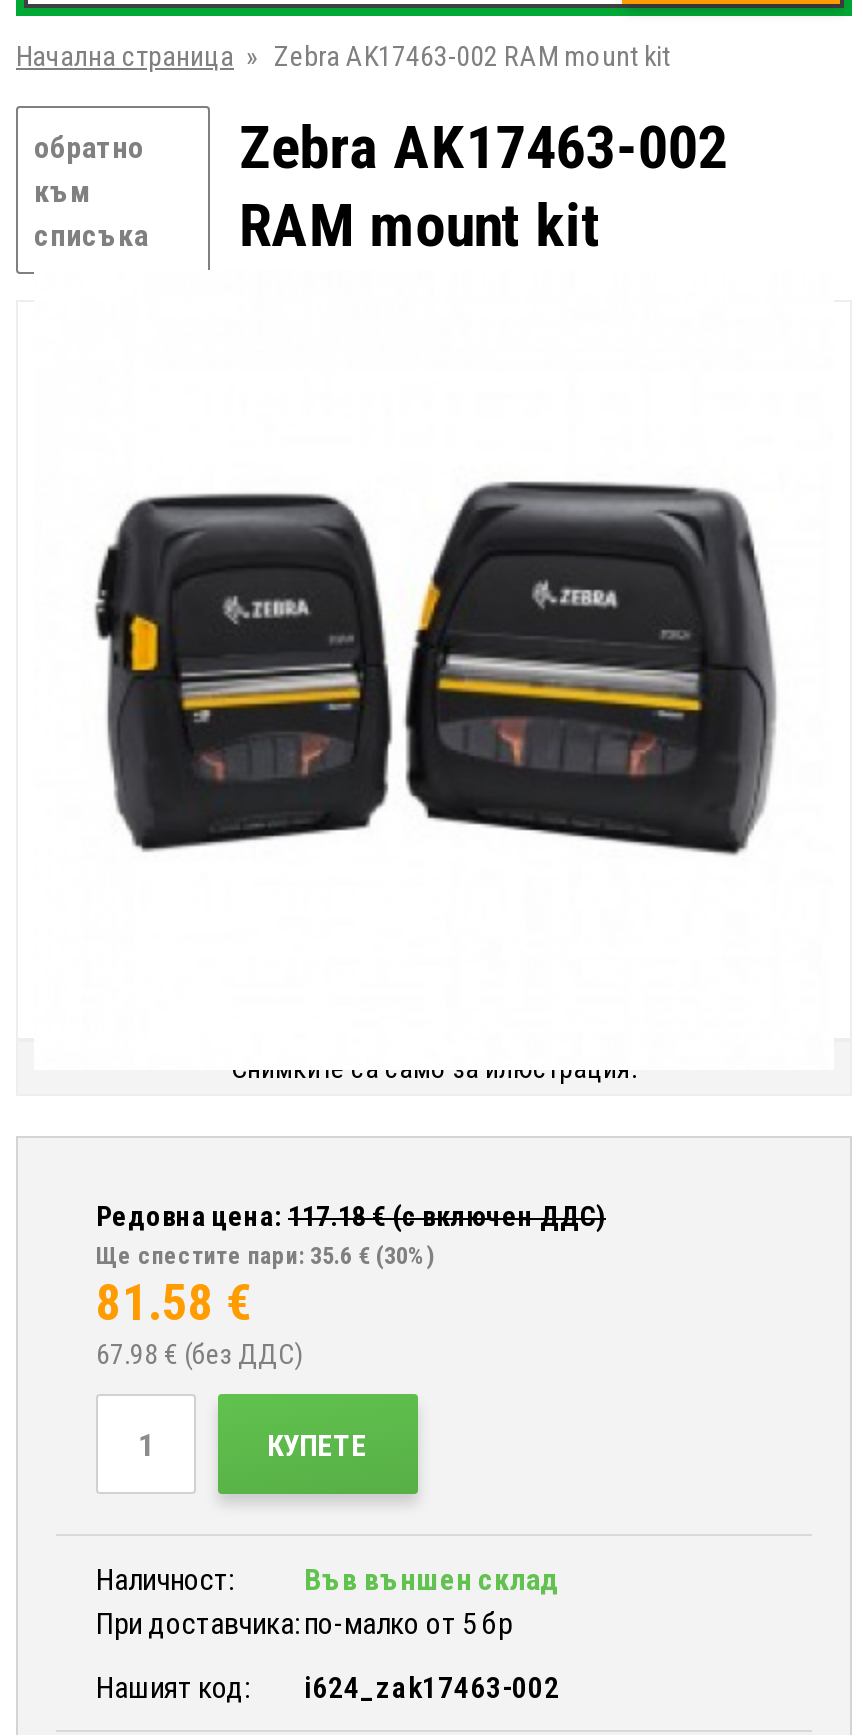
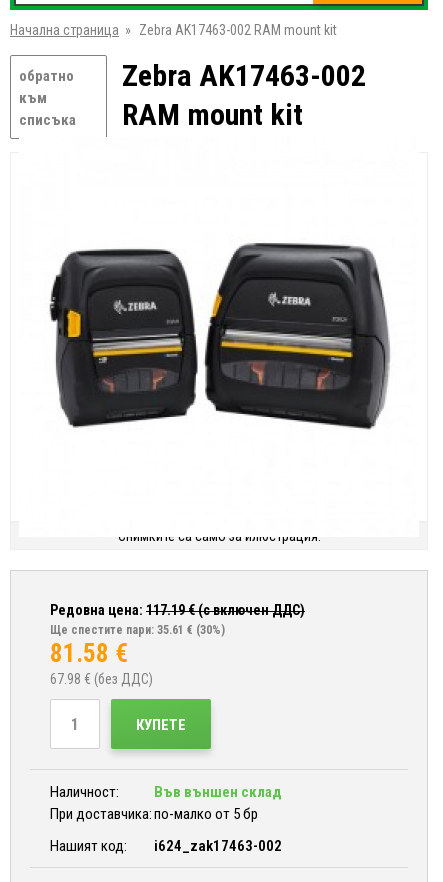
- Редовна цена: 117.18€ (с включен ДДС)
+ Редовна цена: 117.19€ (с включен ДДС)

- Ще спестите пари: 35.6 €(30%)
+ Ще спестите пари: 35.61 €(30%)
